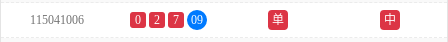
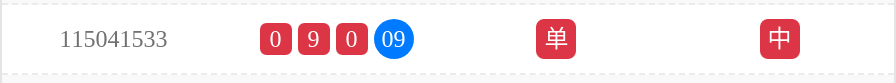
- 115041006
+ 115041533

- 2
+ 9

- 7
+ 0
